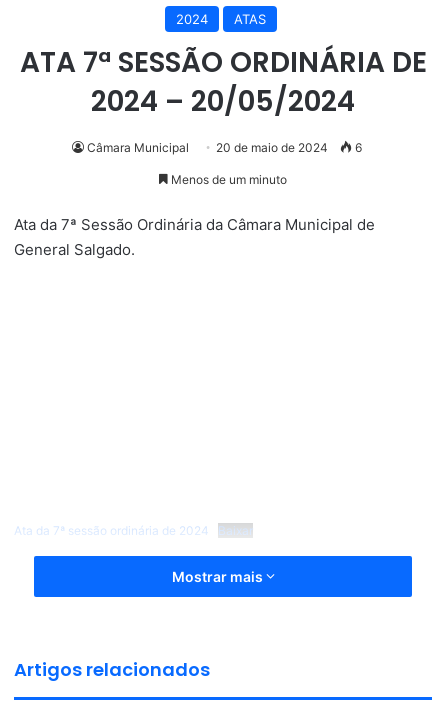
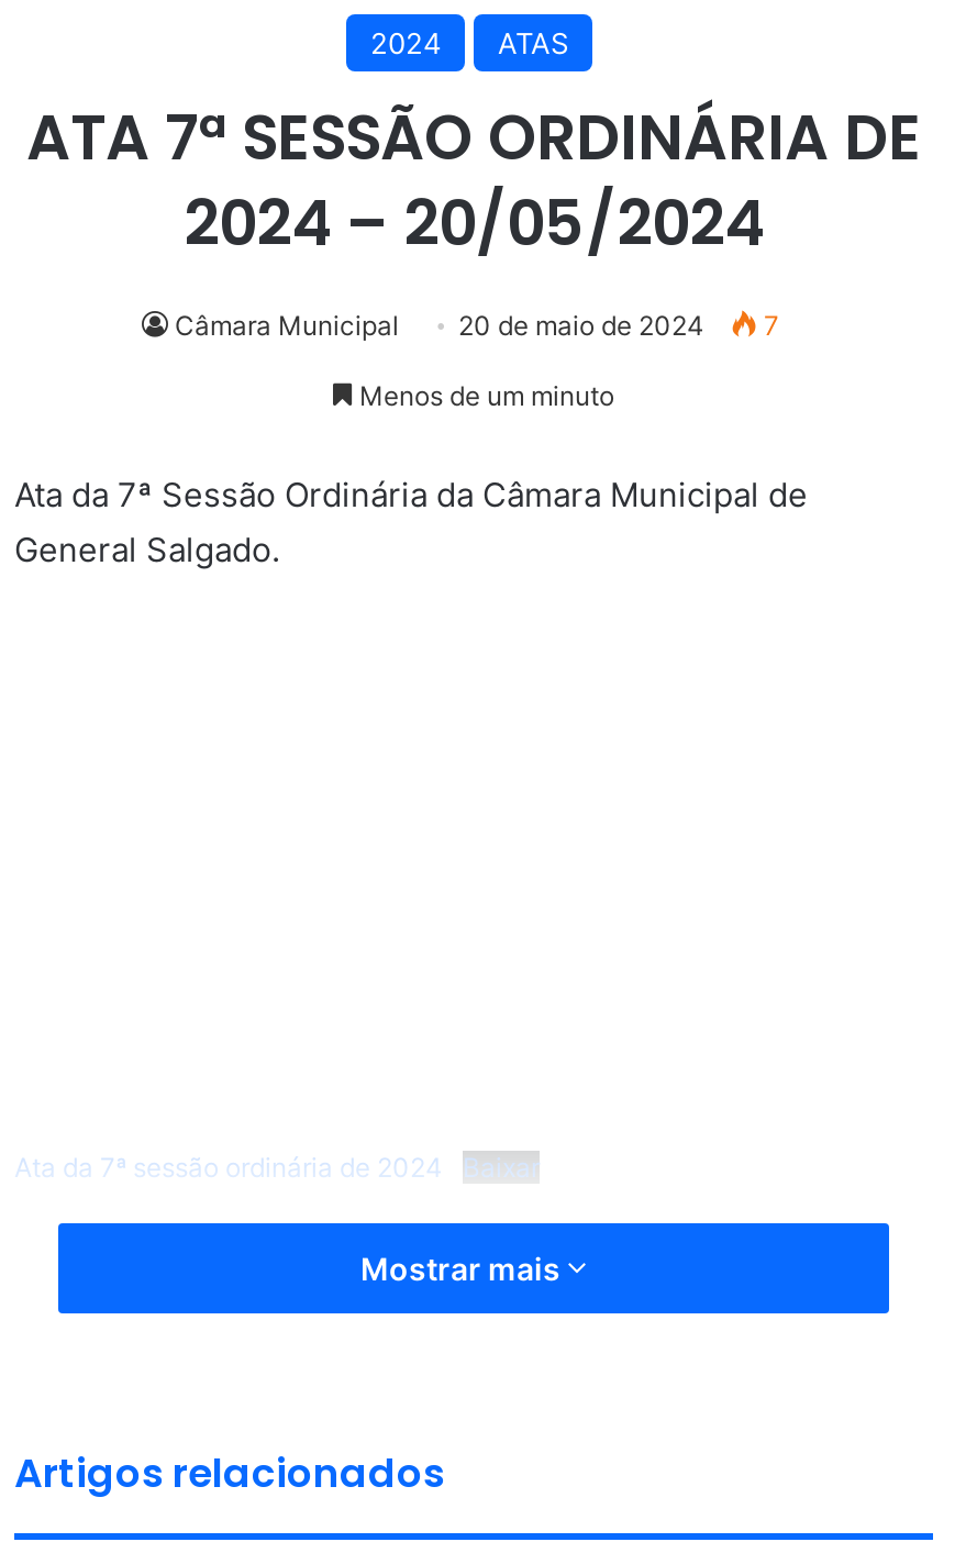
- Câmara Municipal 20 de maio de 2024 6
+ Câmara Municipal 20 de maio de 2024 7
